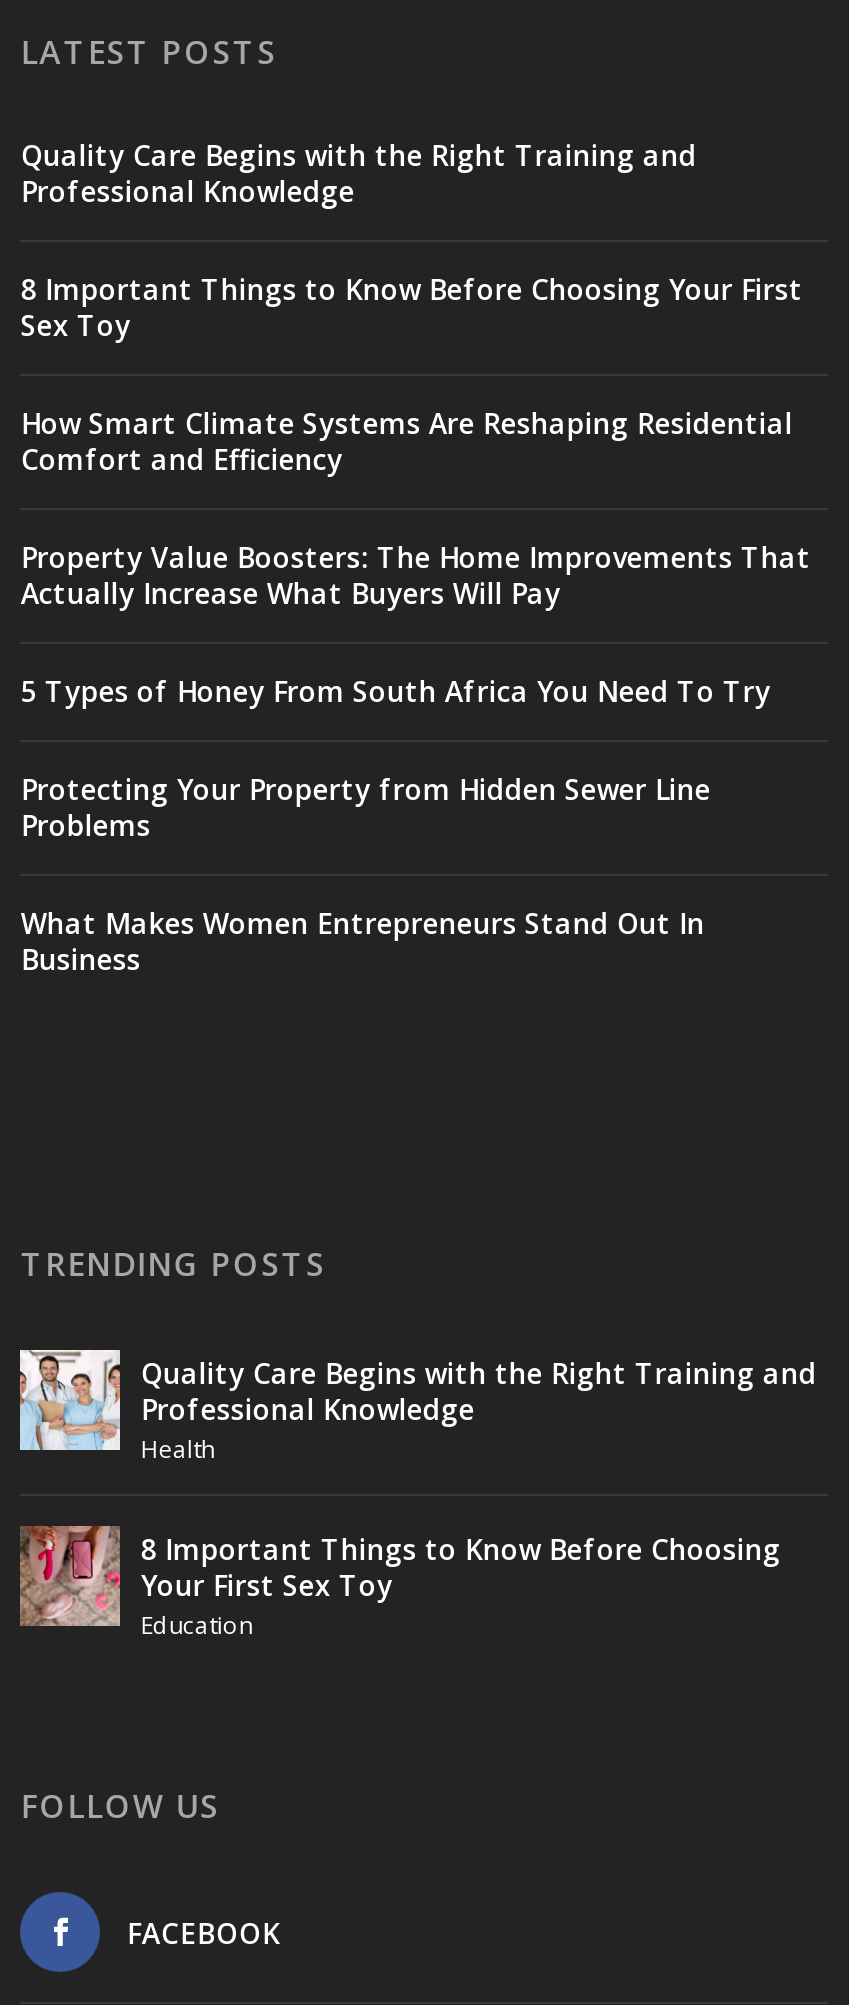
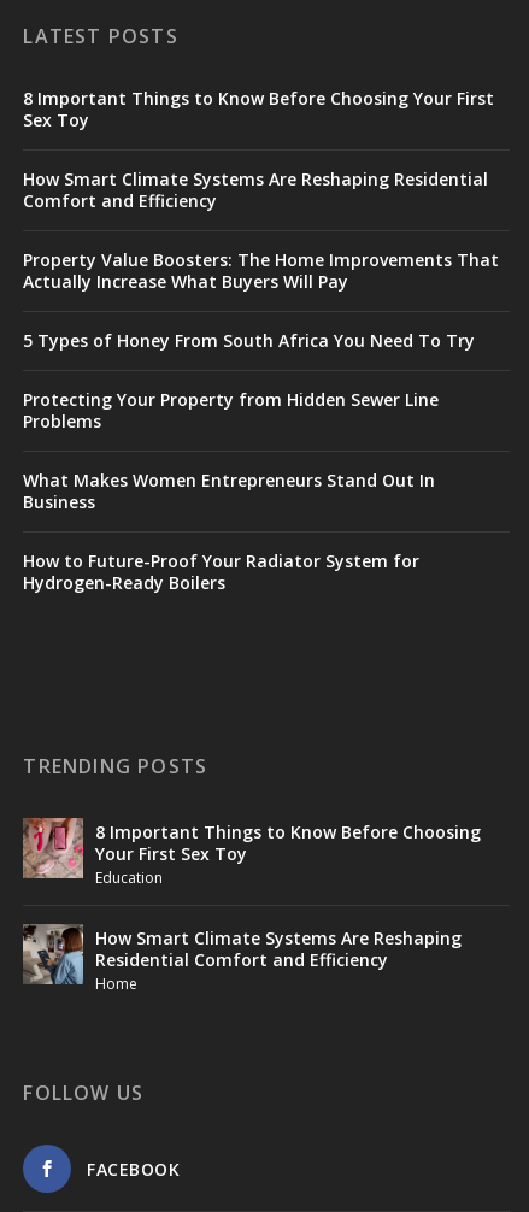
- Quality Care Begins with the Right Training and
- Professional Knowledge

moved up: 8 Important Things to Know Before Choosing Your First | Sex Toy | How Smart Climate Systems Are Reshaping Residential | ... | What Makes Women Entrepreneurs Stand Out In | Business

+ How to Future-Proof Your Radiator System for
+ Hydrogen-Ready Boilers

- [image]
- Quality Care Begins with the Right Training and
- Professional Knowledge
- Health

moved up: [image] | 8 Important Things to Know Before Choosing | Your First Sex Toy | Education

+ [image]
+ How Smart Climate Systems Are Reshaping
+ Residential Comfort and Efficiency
+ Home
